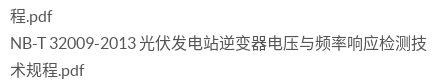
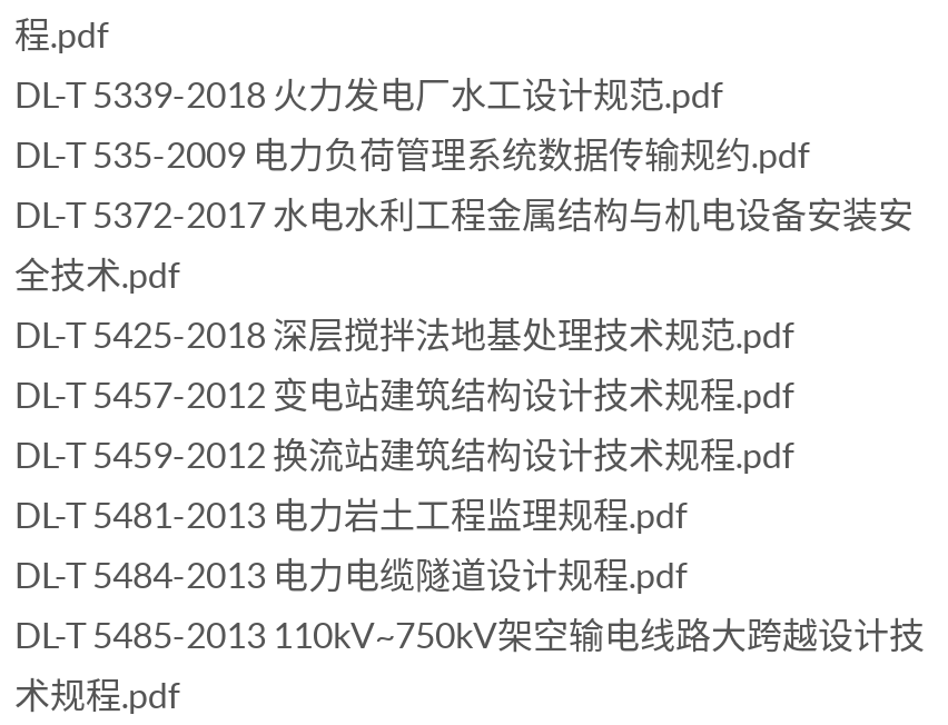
- NB-T 32009-2013 光伏发电站逆变器电压与频率响应检测技
+ DL-T 5339-2018 火力发电厂水工设计规范.pdf
+ DL-T 535-2009 电力负荷管理系统数据传输规约.pdf
+ DL-T 5372-2017 水电水利工程金属结构与机电设备安装安
+ 全技术.pdf
+ DL-T 5425-2018 深层搅拌法地基处理技术规范.pdf
+ DL-T 5457-2012 变电站建筑结构设计技术规程.pdf
+ DL-T 5459-2012 换流站建筑结构设计技术规程.pdf
+ DL-T 5481-2013 电力岩土工程监理规程.pdf
+ DL-T 5484-2013 电力电缆隧道设计规程.pdf
+ DL-T 5485-2013 110kV~750kV架空输电线路大跨越设计技
